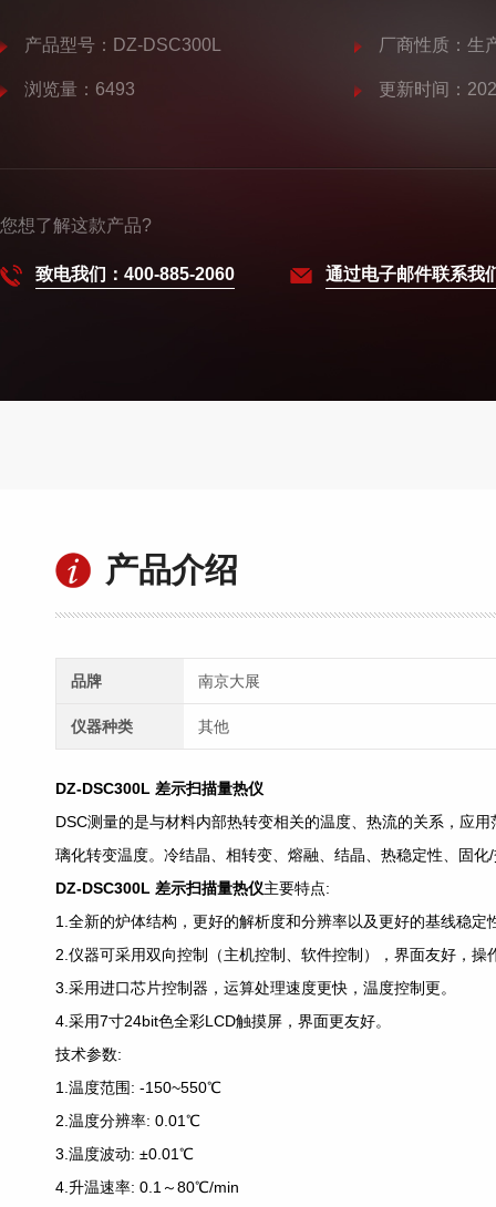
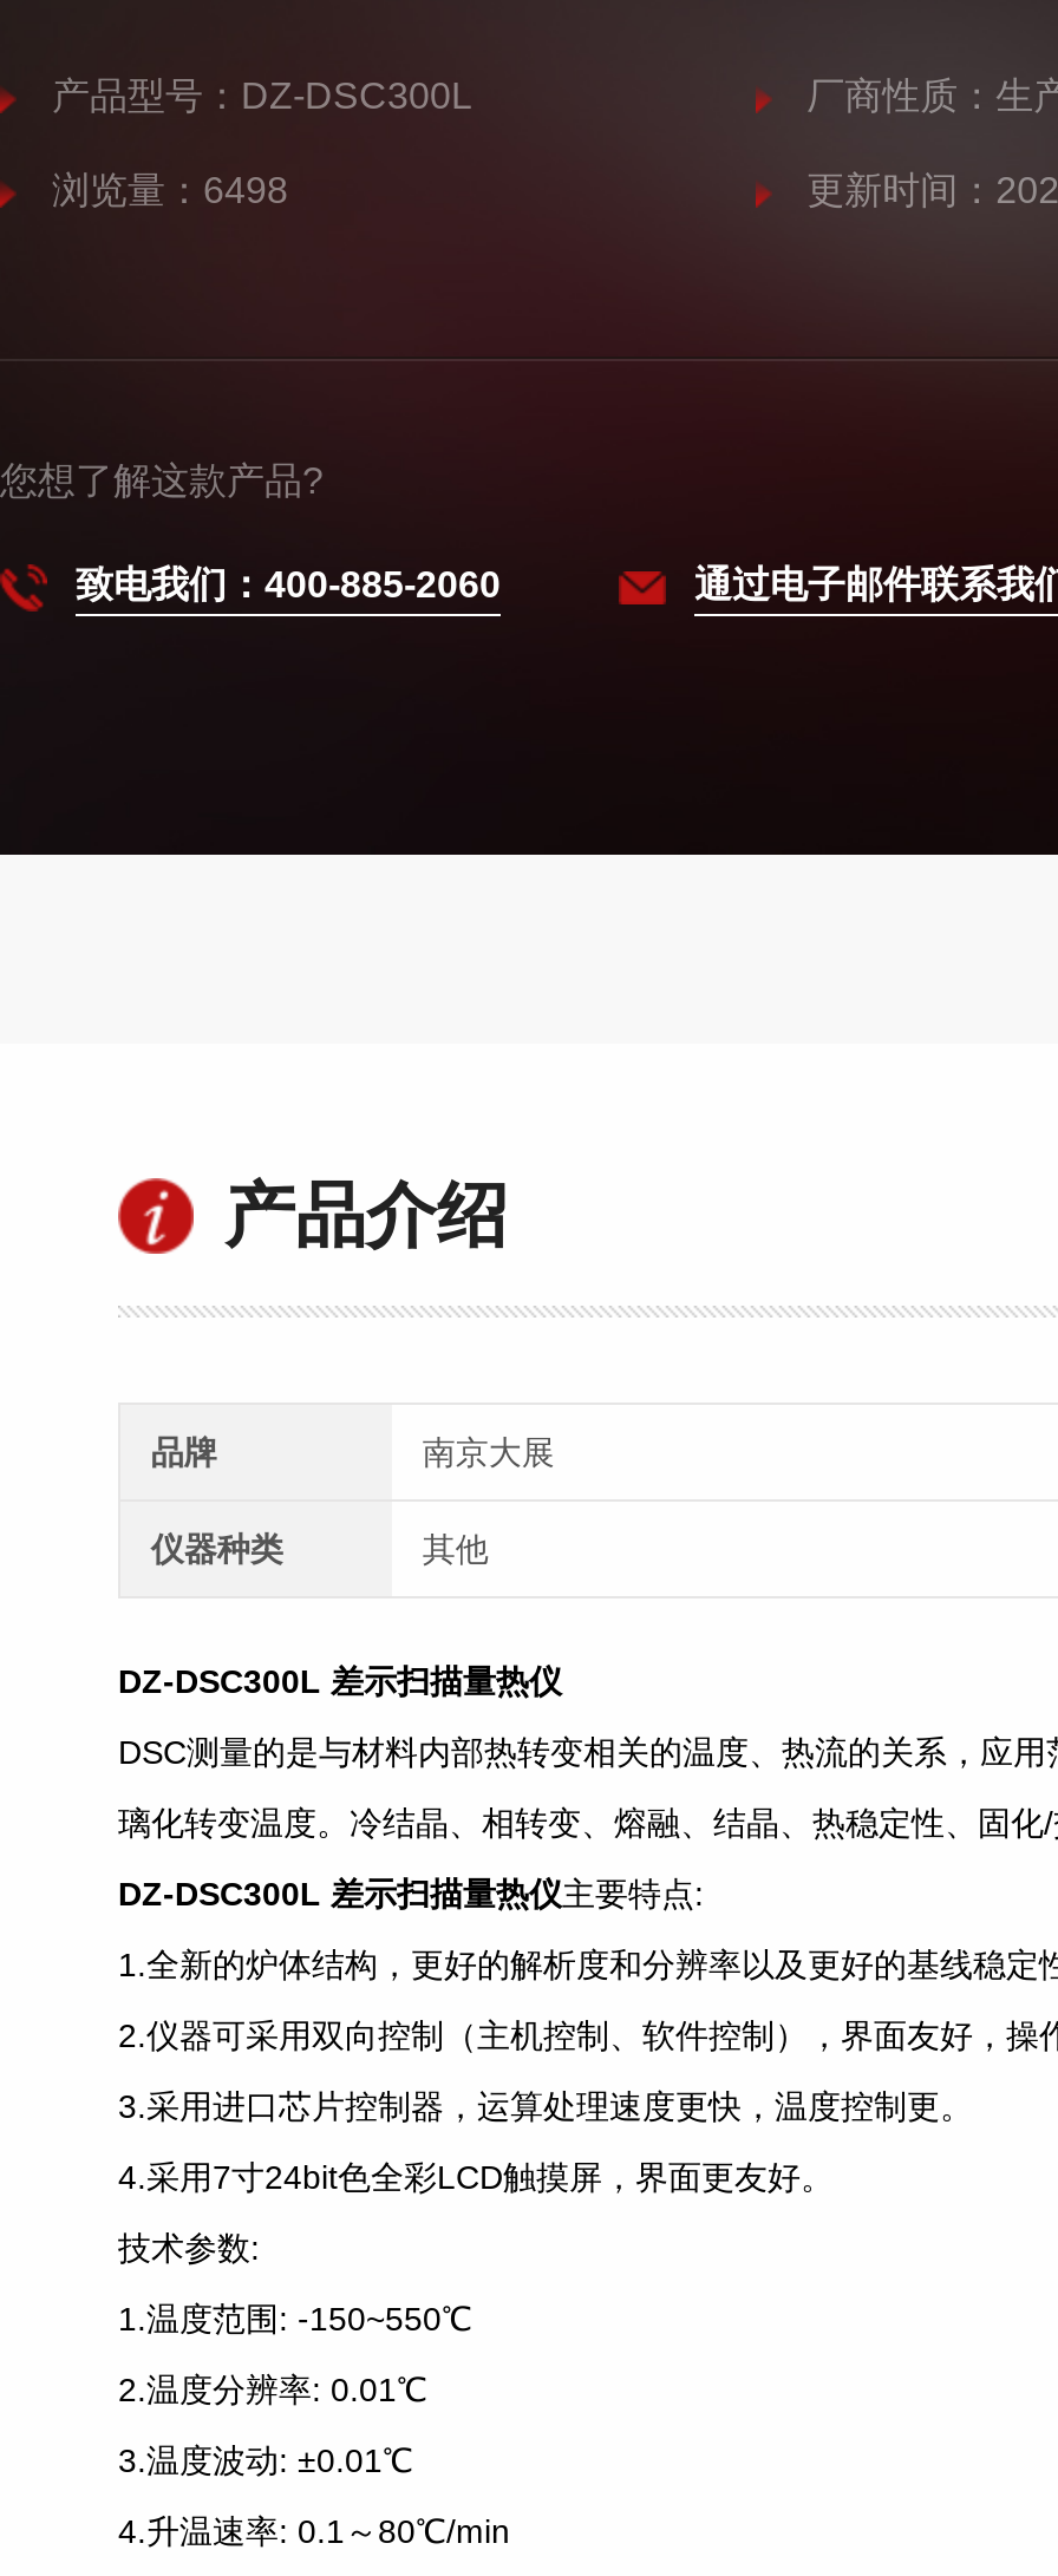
- 浏览量：6493
+ 浏览量：6498
